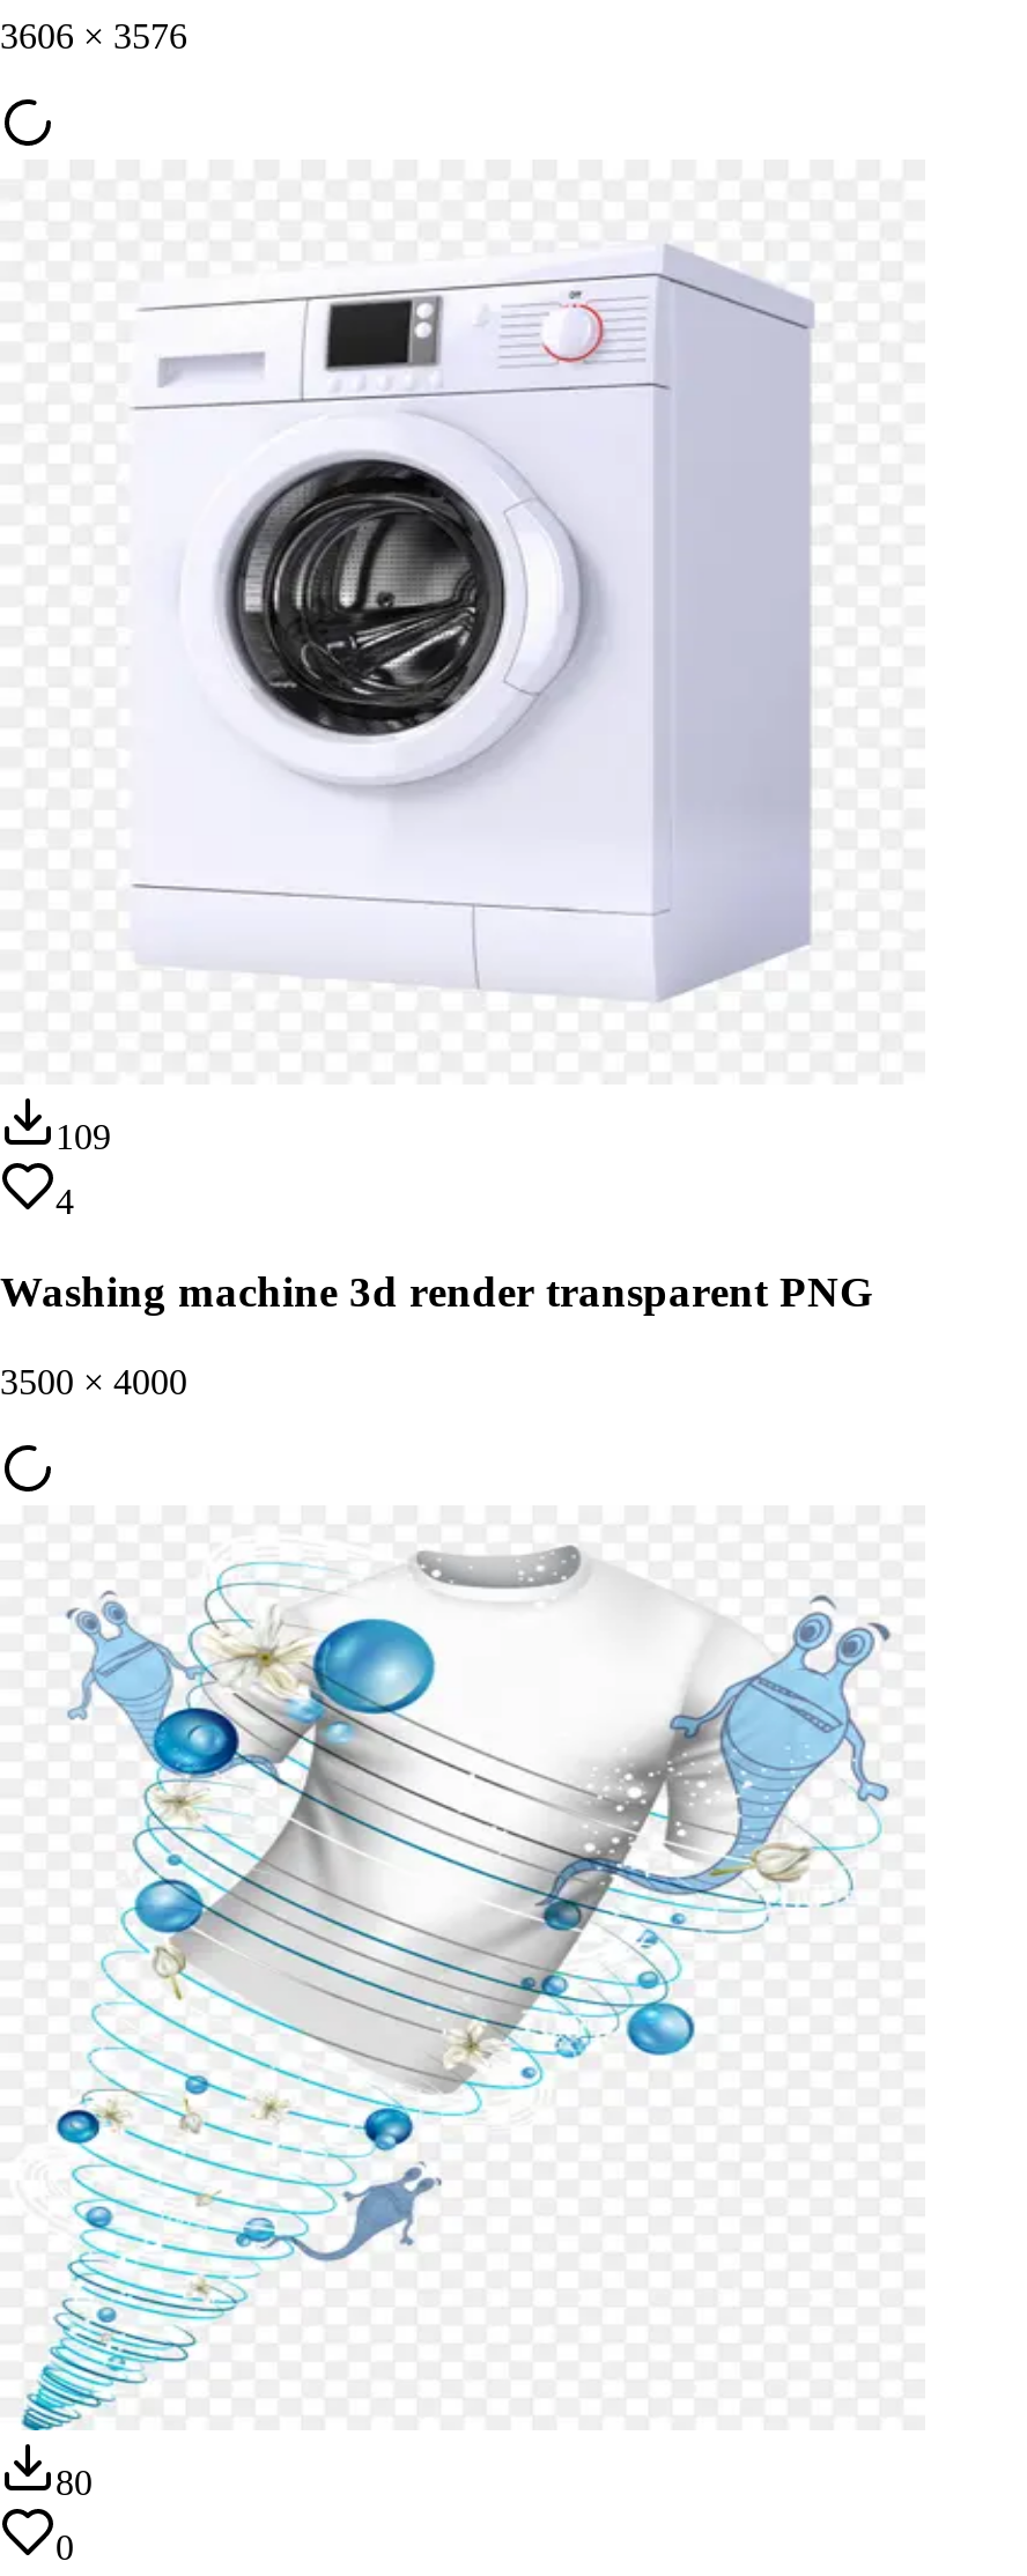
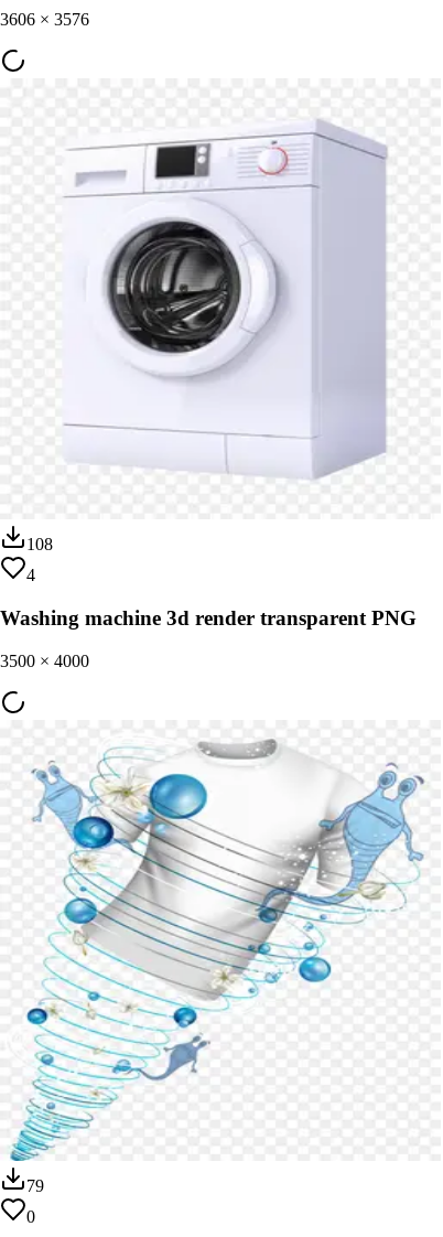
- 109
+ 108

- 80
+ 79
